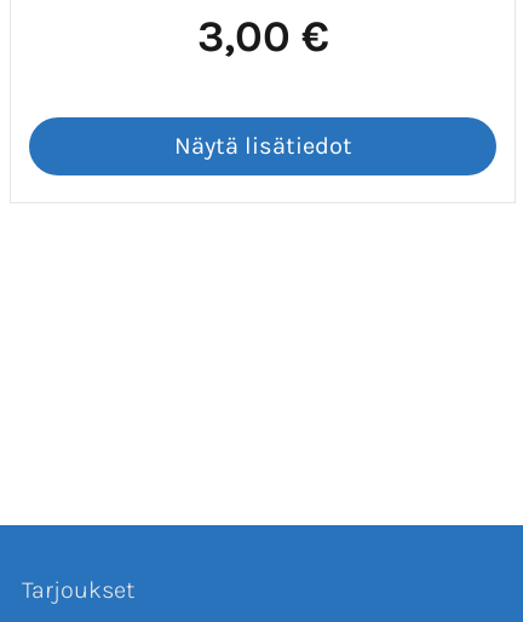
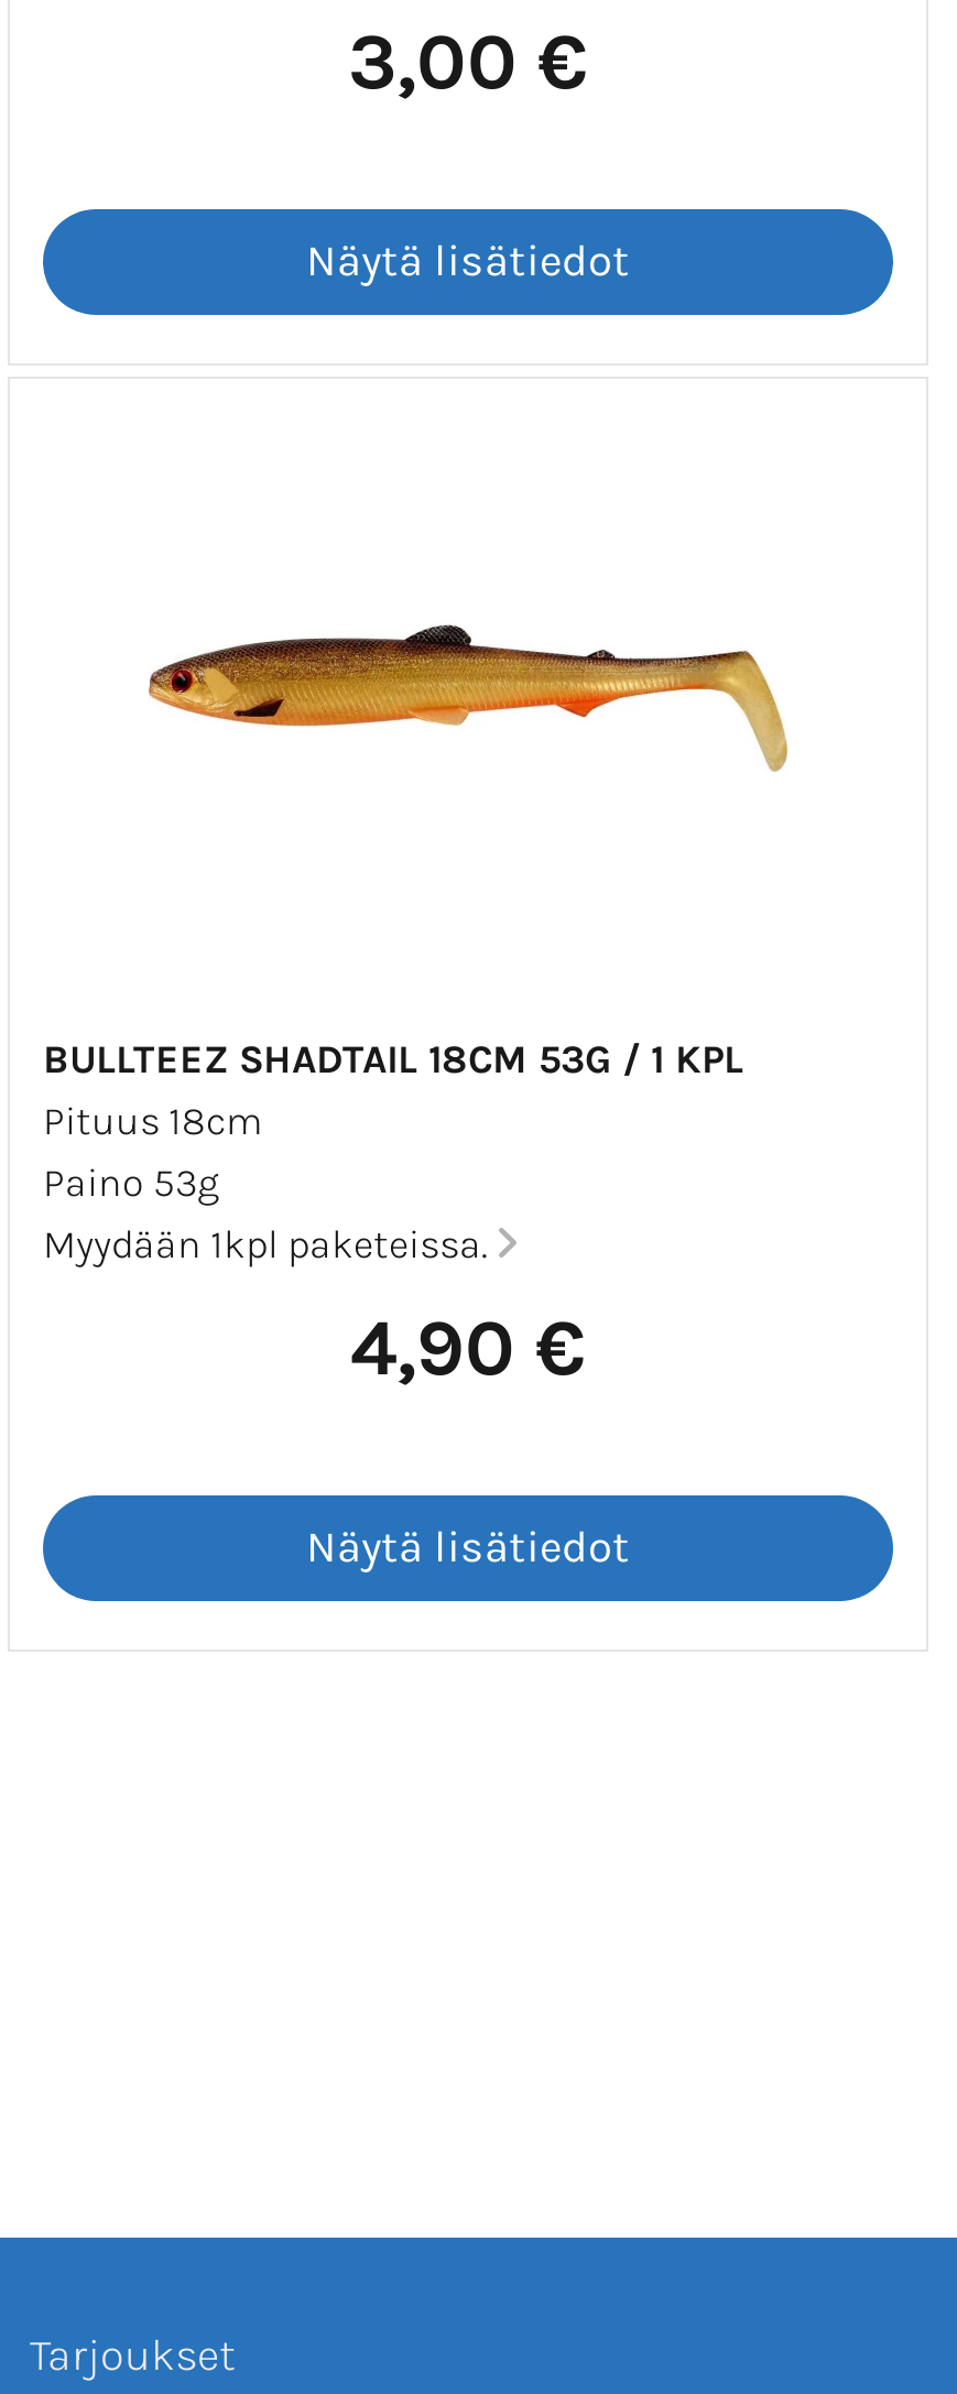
+ BULLTEEZ SHADTAIL 18CM 53G / 1 KPL
+ Pituus 18cm
+ Paino 53g
+ Myydään 1kpl paketeissa.
+ 4,90 €

+ [image]
